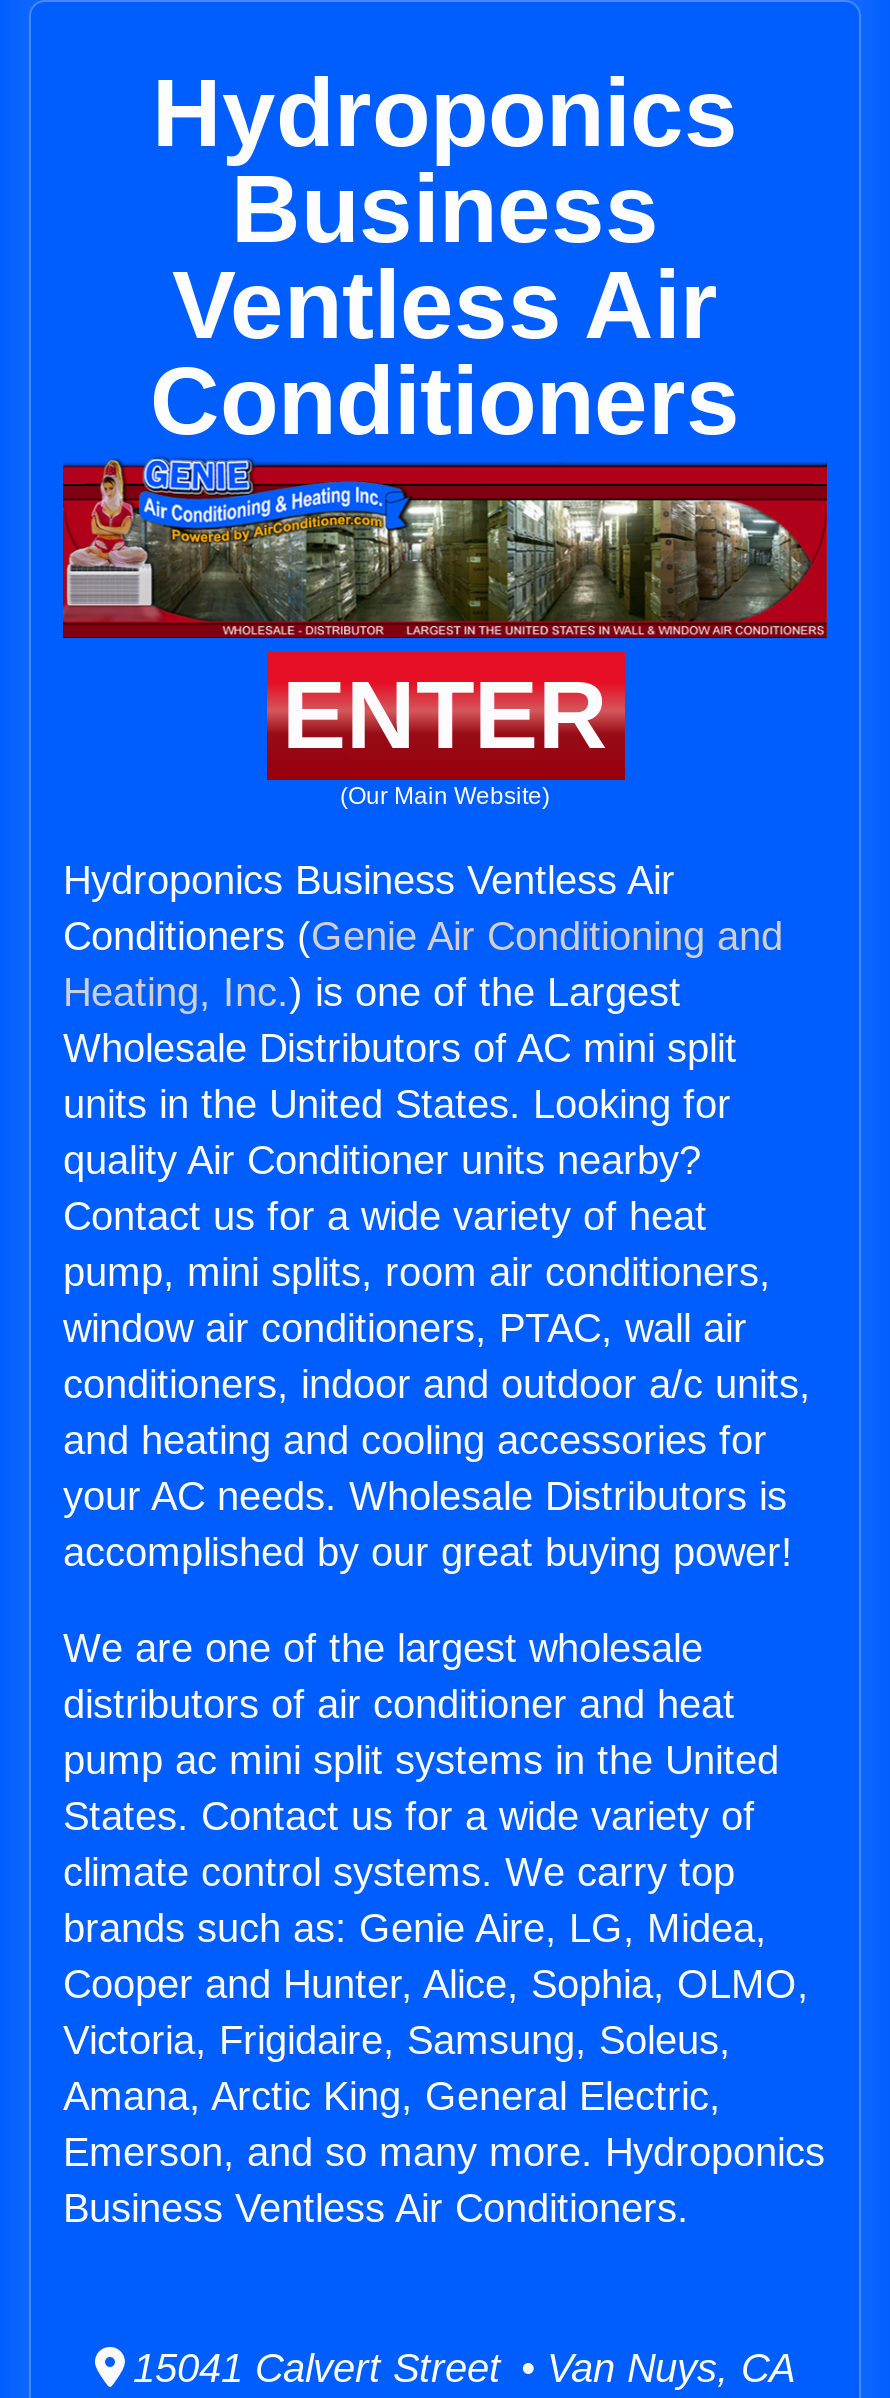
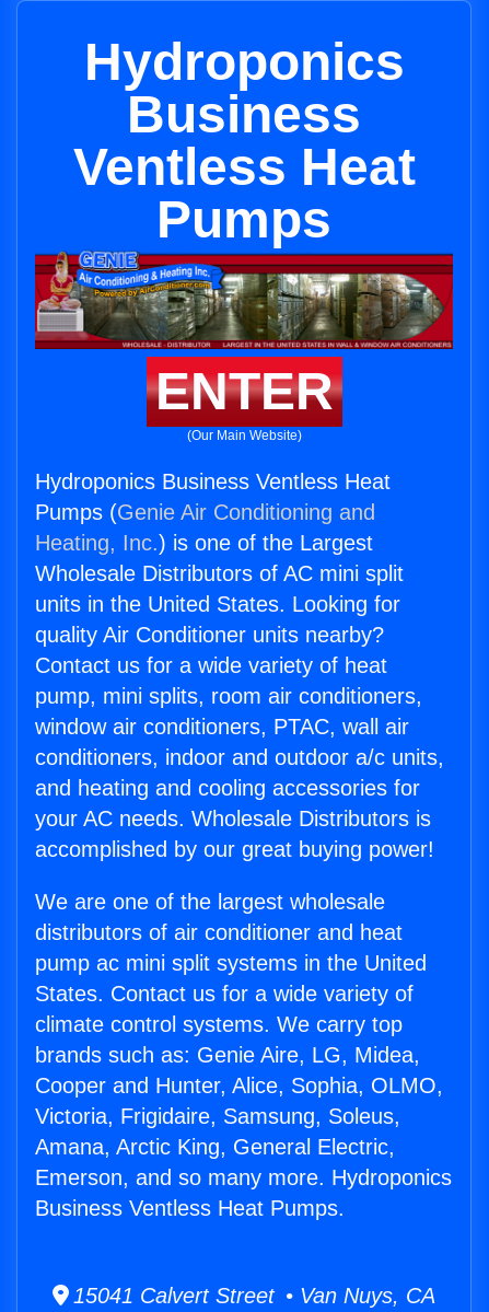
- Ventless Air
- Conditioners
+ Ventless Heat
+ Pumps

- Hydroponics Business Ventless Air
+ Hydroponics Business Ventless Heat

- Conditioners (Genie Air Conditioning and
+ Pumps (Genie Air Conditioning and

- Business Ventless Air Conditioners.
+ Business Ventless Heat Pumps.
